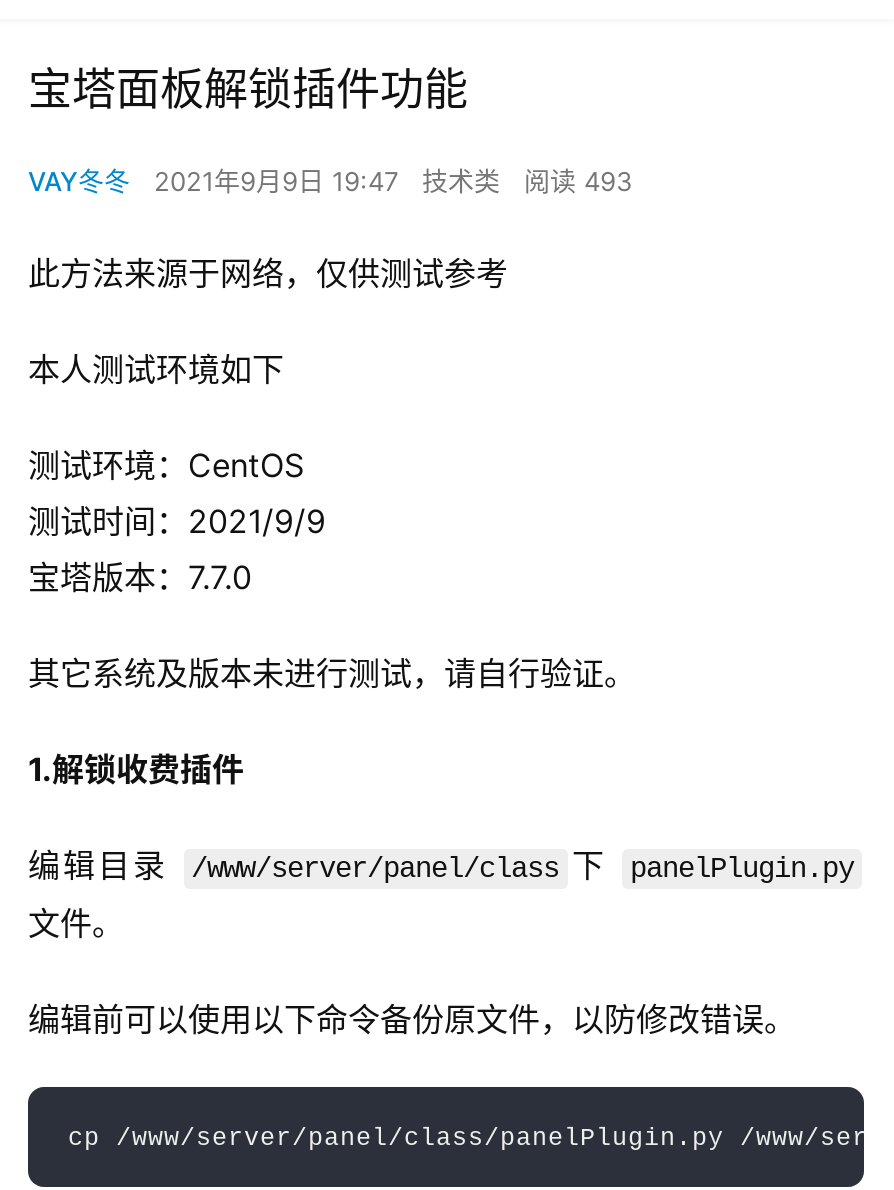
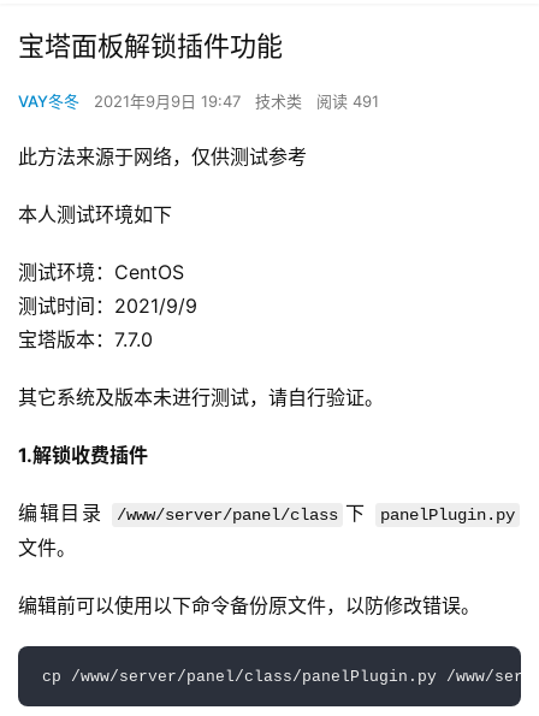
- VAY冬冬 2021年9月9日 19:47 技术类 阅读 493
+ VAY冬冬 2021年9月9日 19:47 技术类 阅读 491
